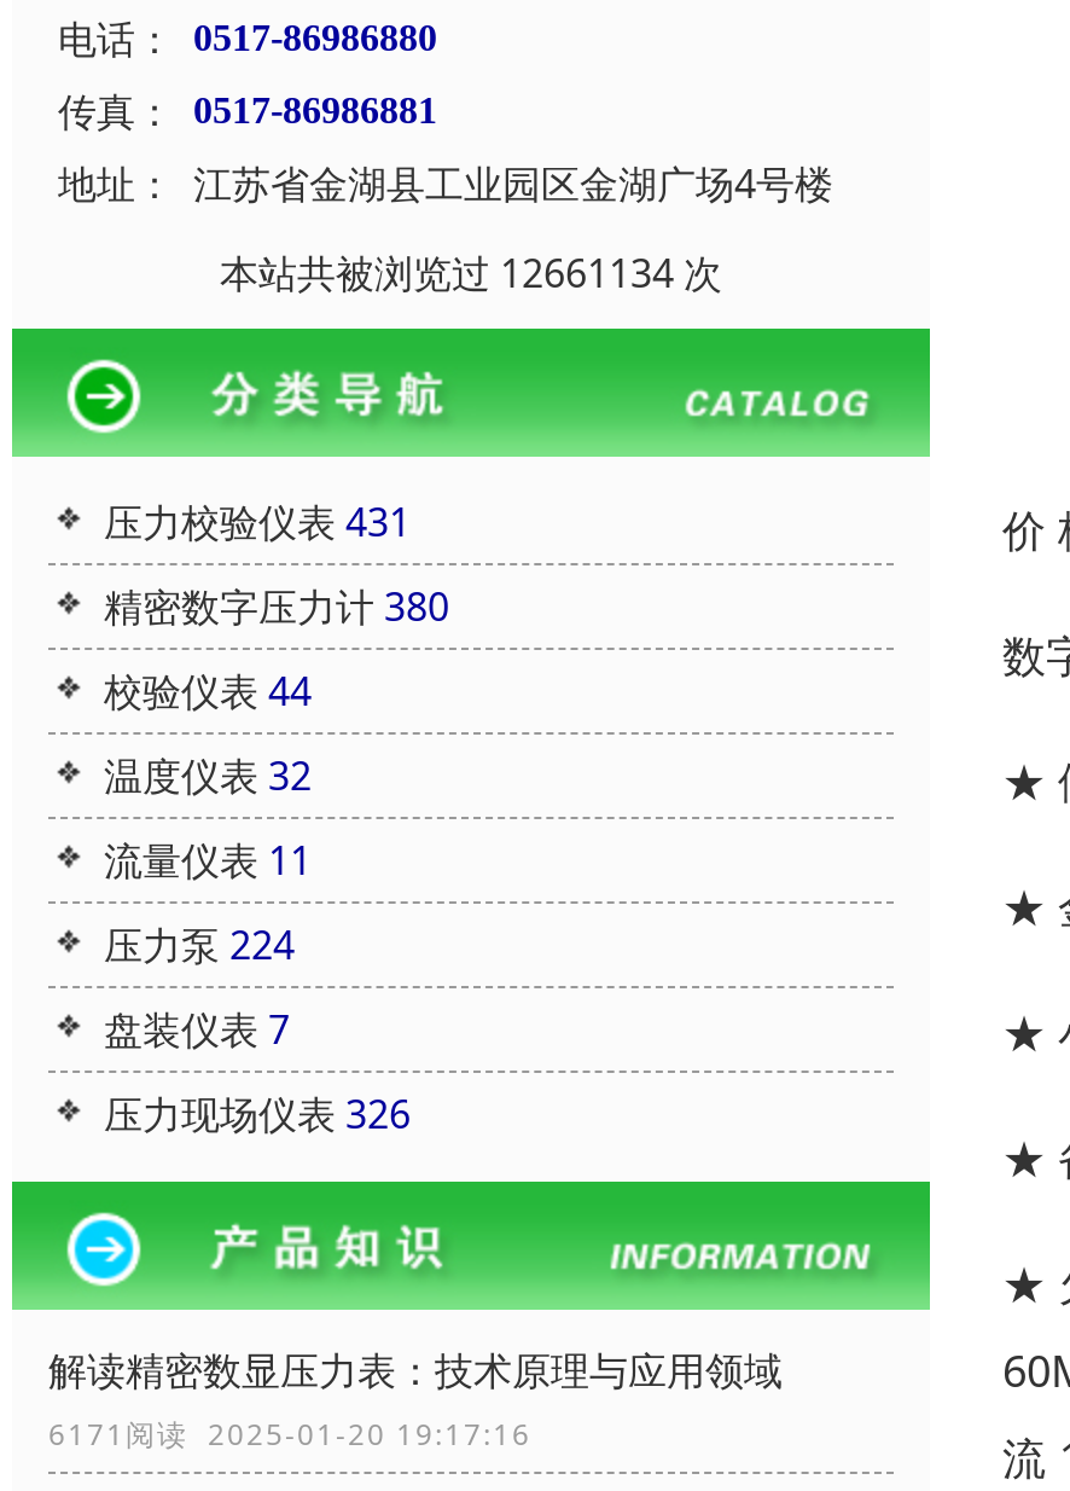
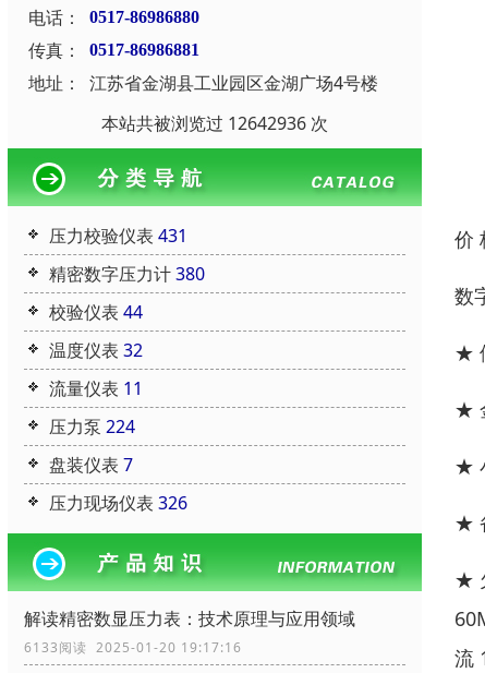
- 本站共被浏览过 12661134 次
+ 本站共被浏览过 12642936 次

- 6171阅读 2025-01-20 19:17:16
+ 6133阅读 2025-01-20 19:17:16
